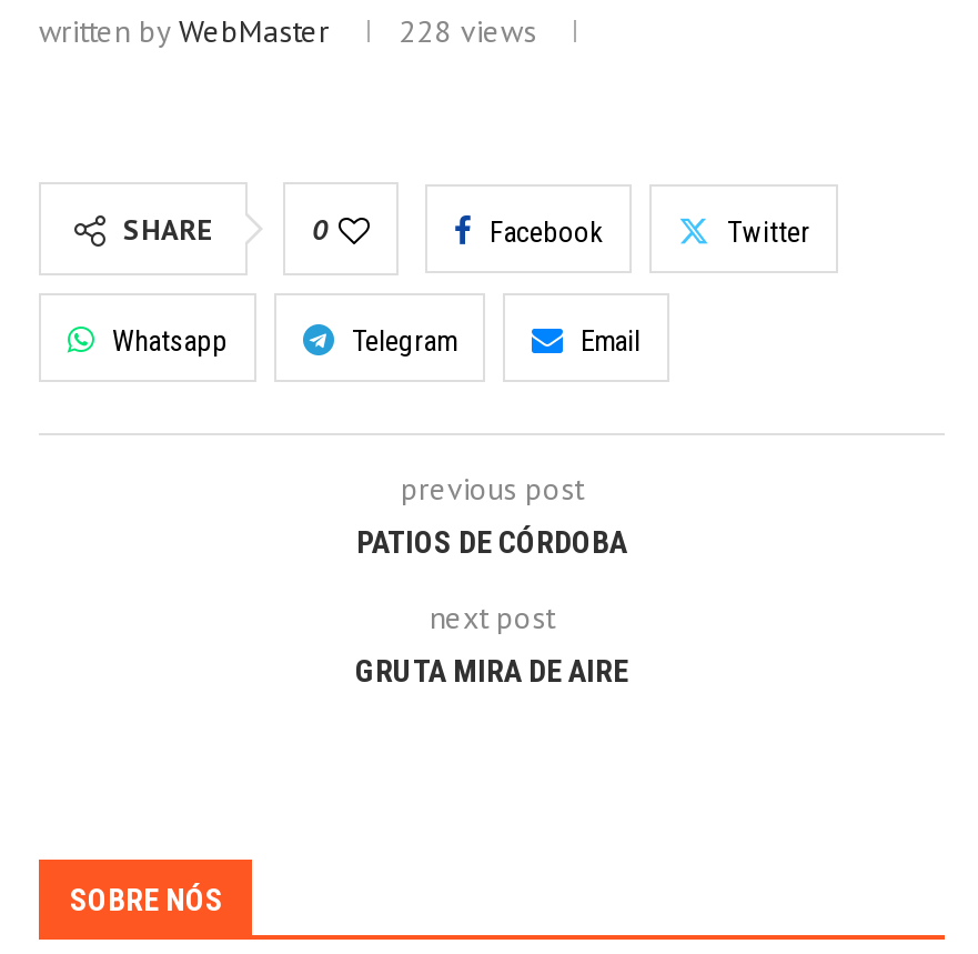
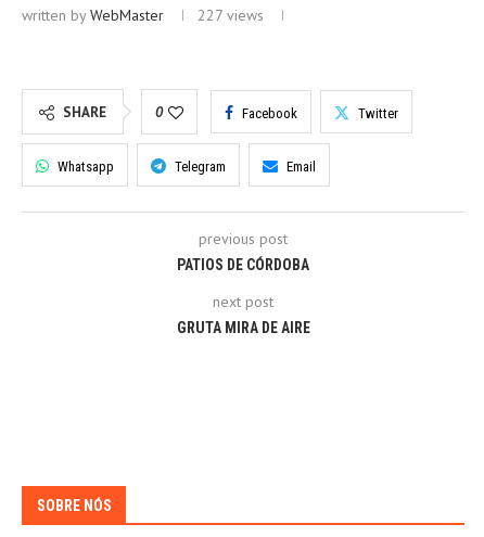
- written by WebMaster 228 views
+ written by WebMaster 227 views
